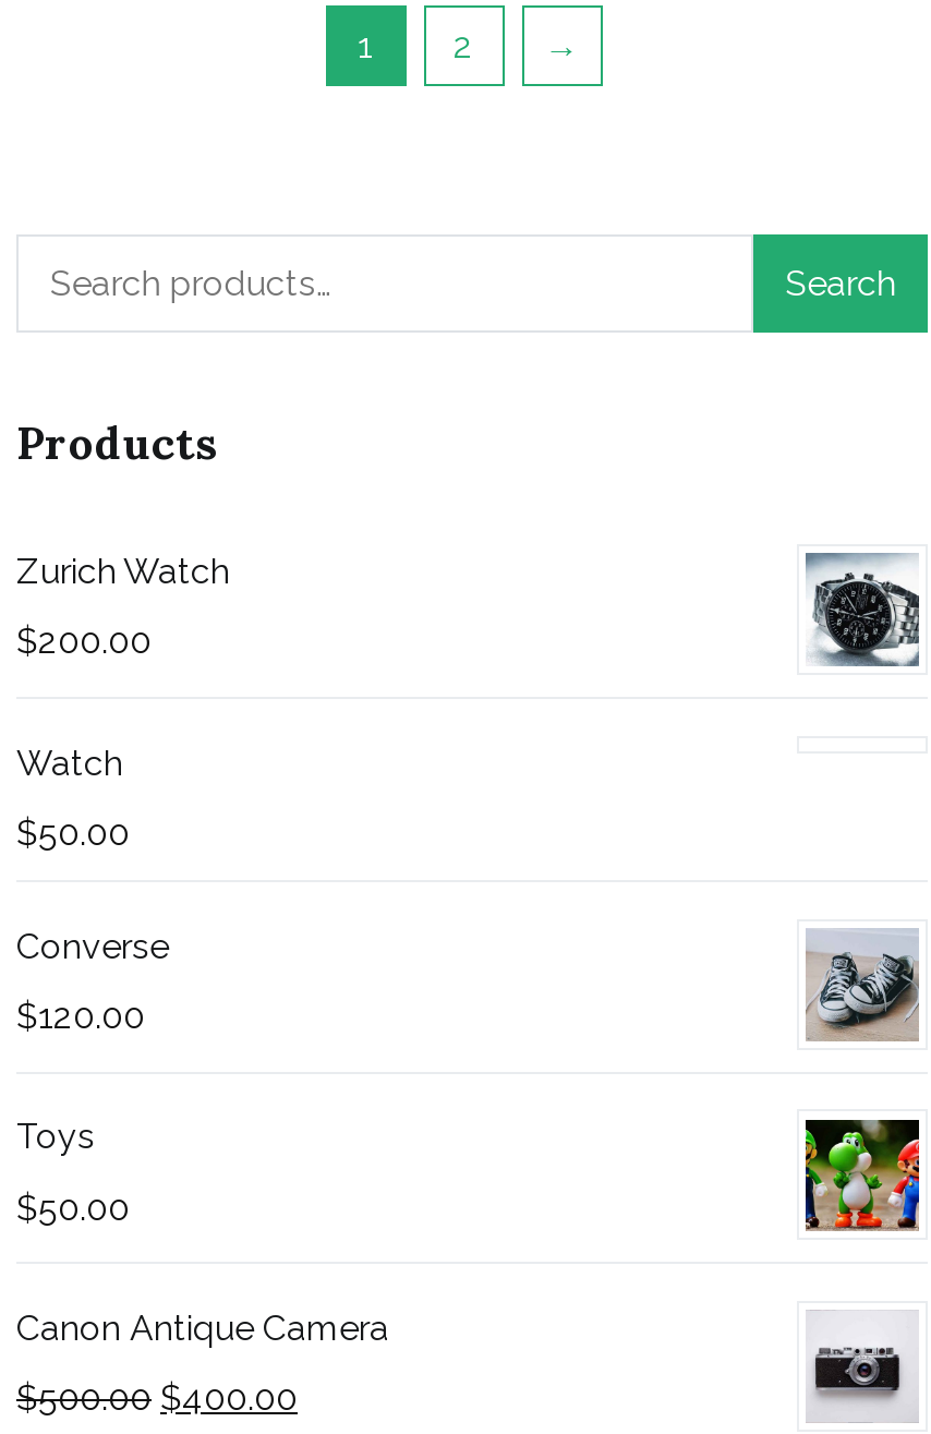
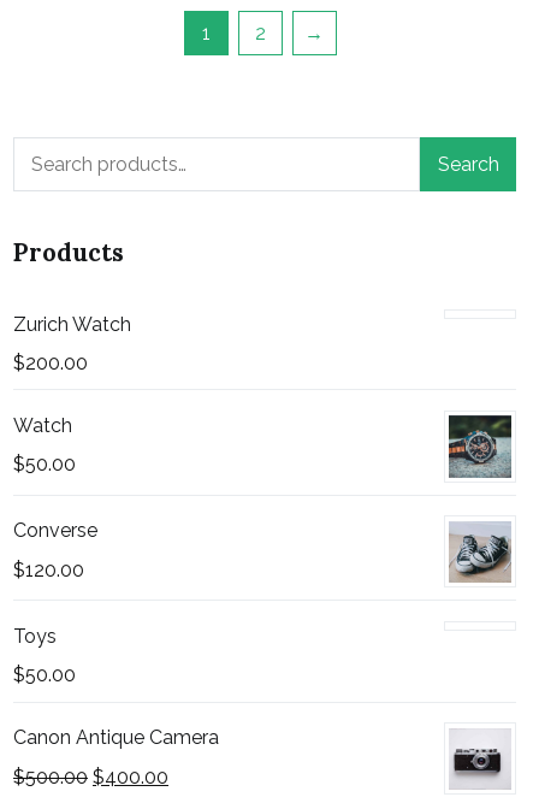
- [image]

+ [image]

- [image]
